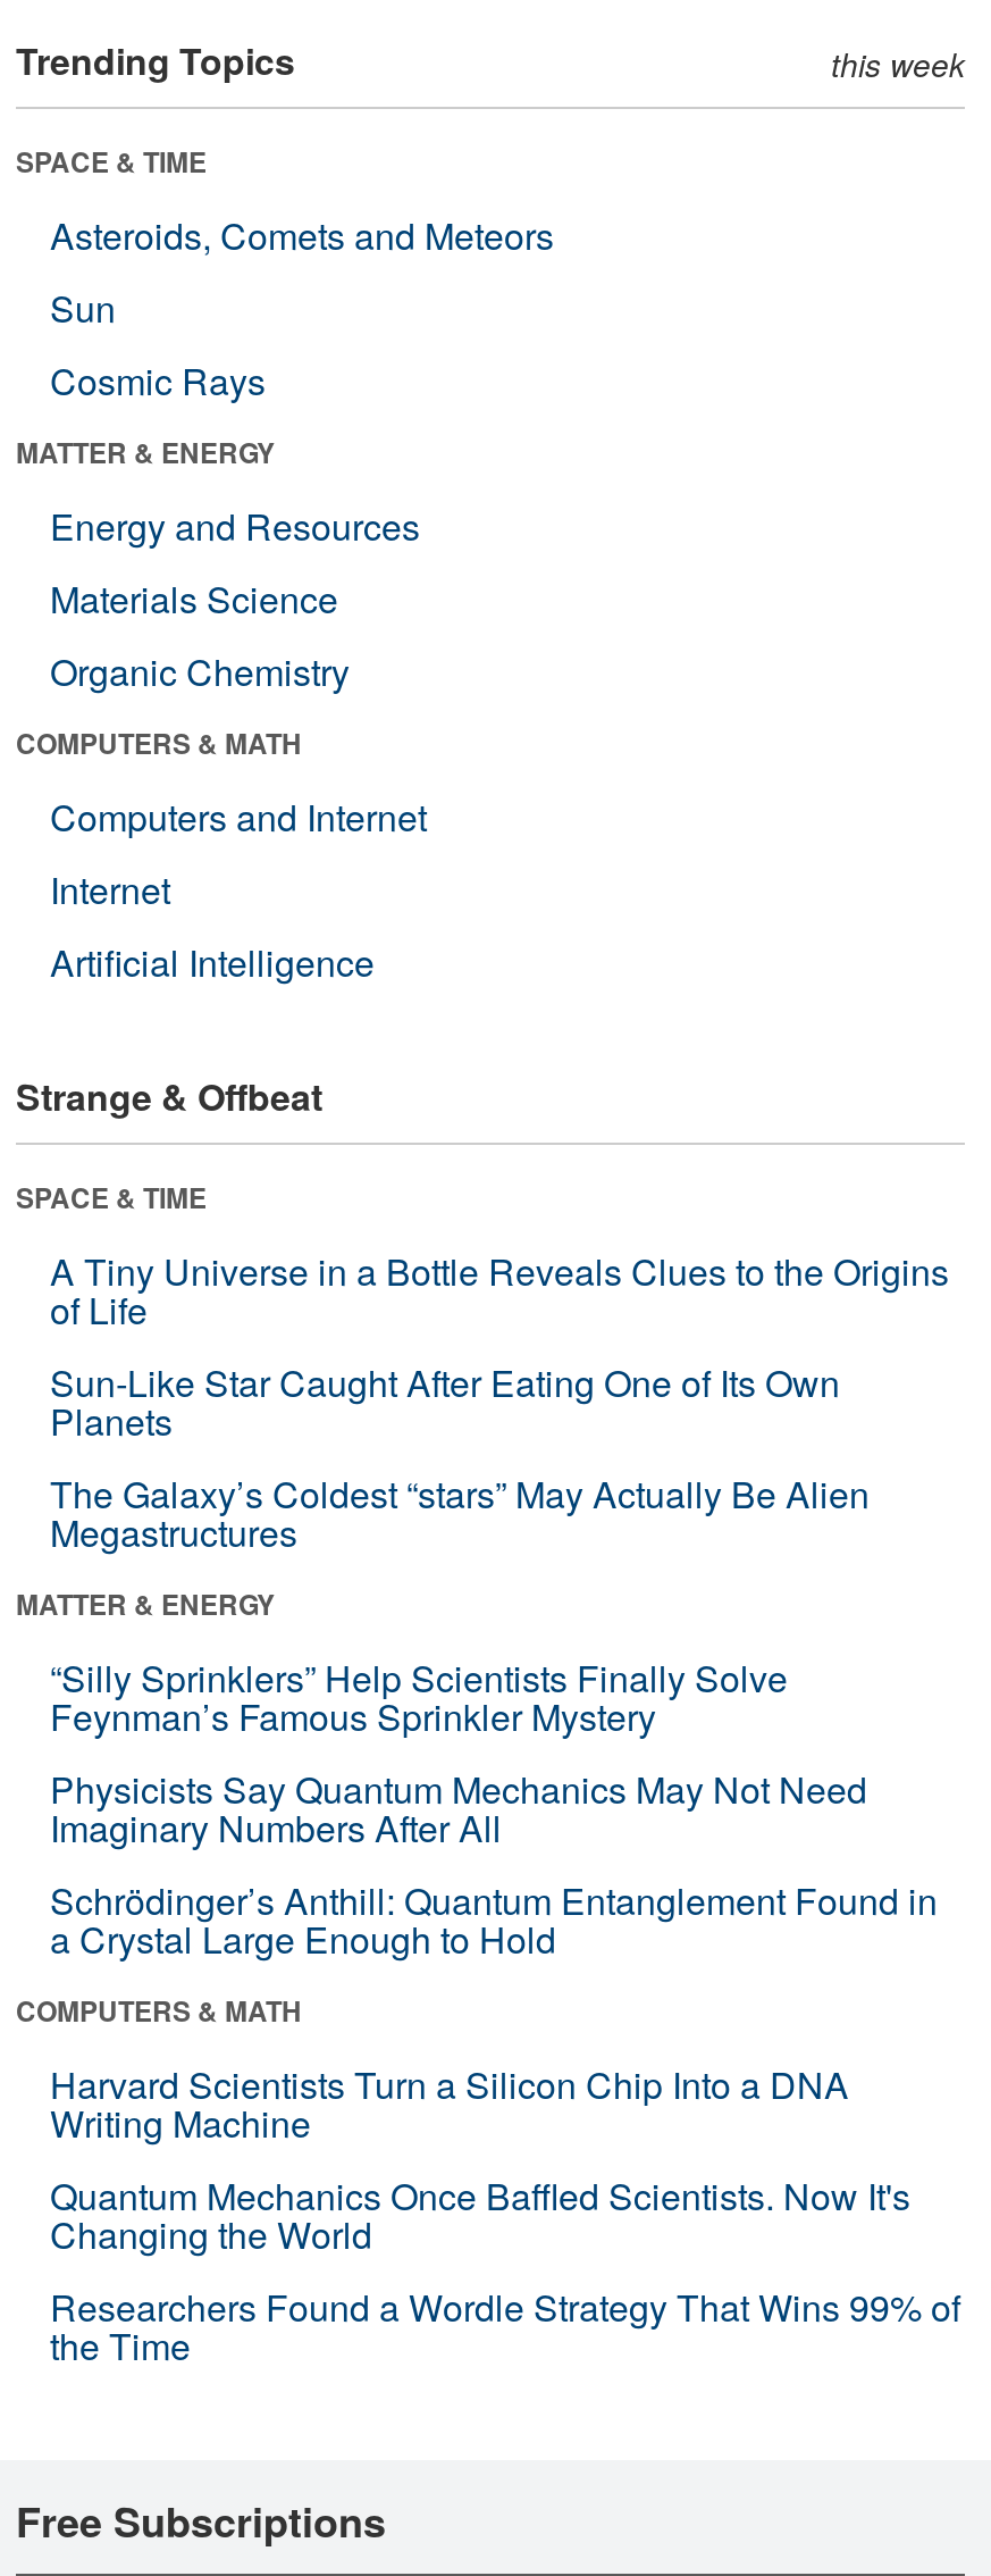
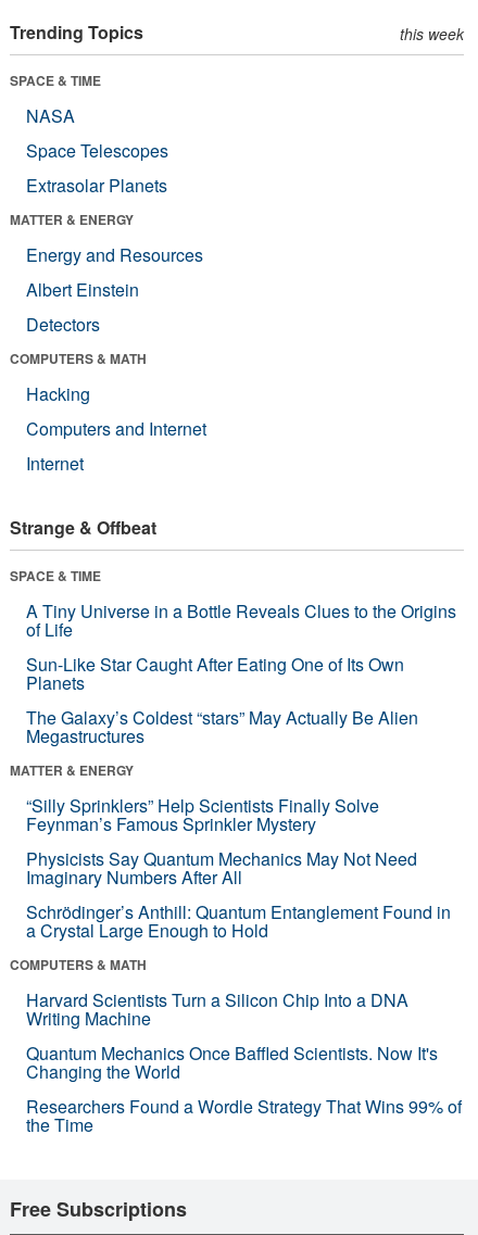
- Asteroids, Comets and Meteors
- Sun
- Cosmic Rays
+ NASA
+ Space Telescopes
+ Extrasolar Planets

- Materials Science
- Organic Chemistry
+ Albert Einstein
+ Detectors

+ Hacking

moved down: Computers and Internet | Internet

- Artificial Intelligence
